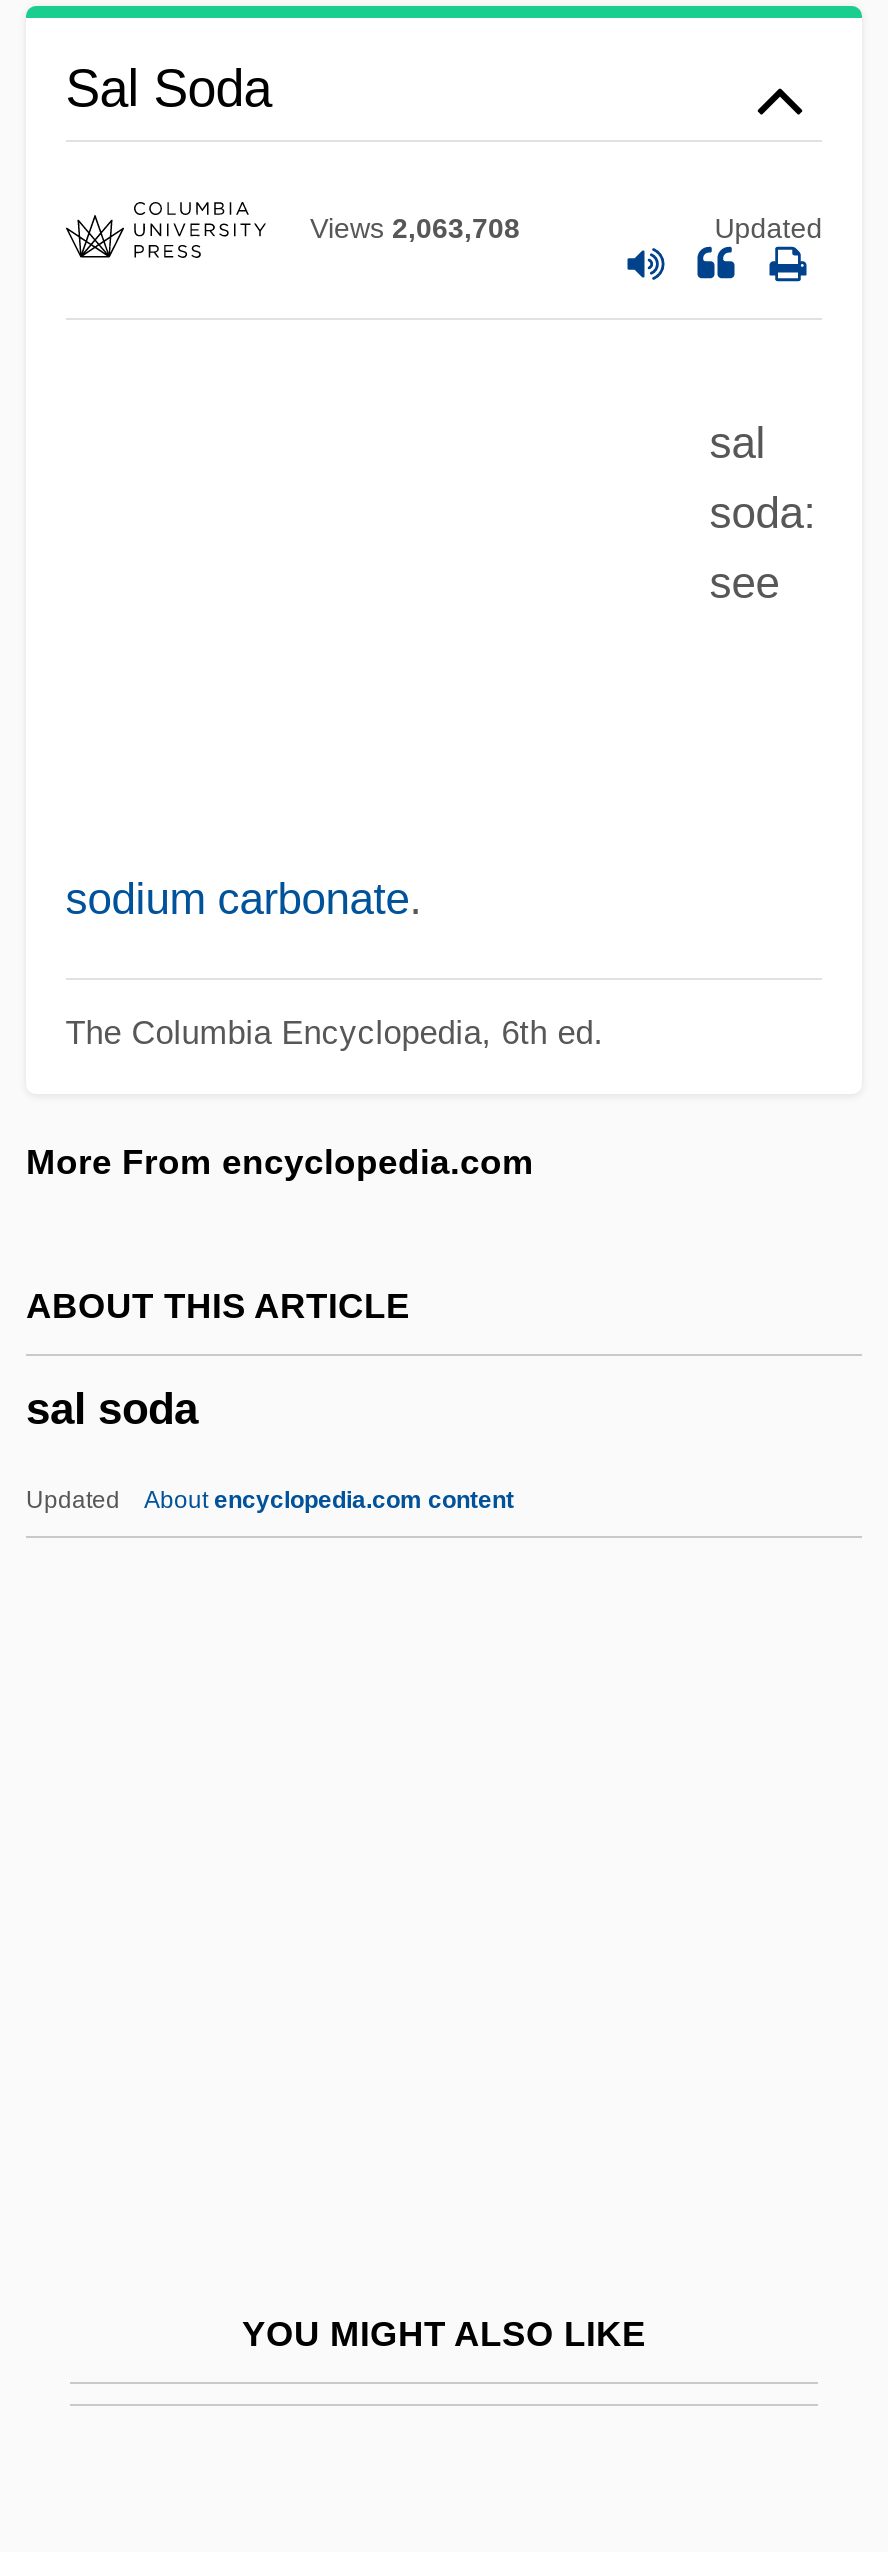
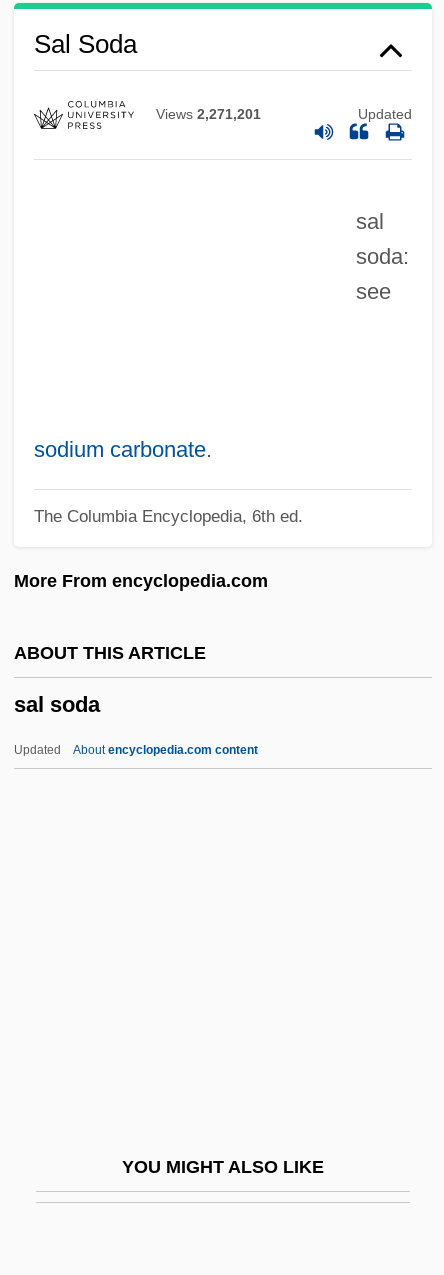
- Views 2,063,708
+ Views 2,271,201
